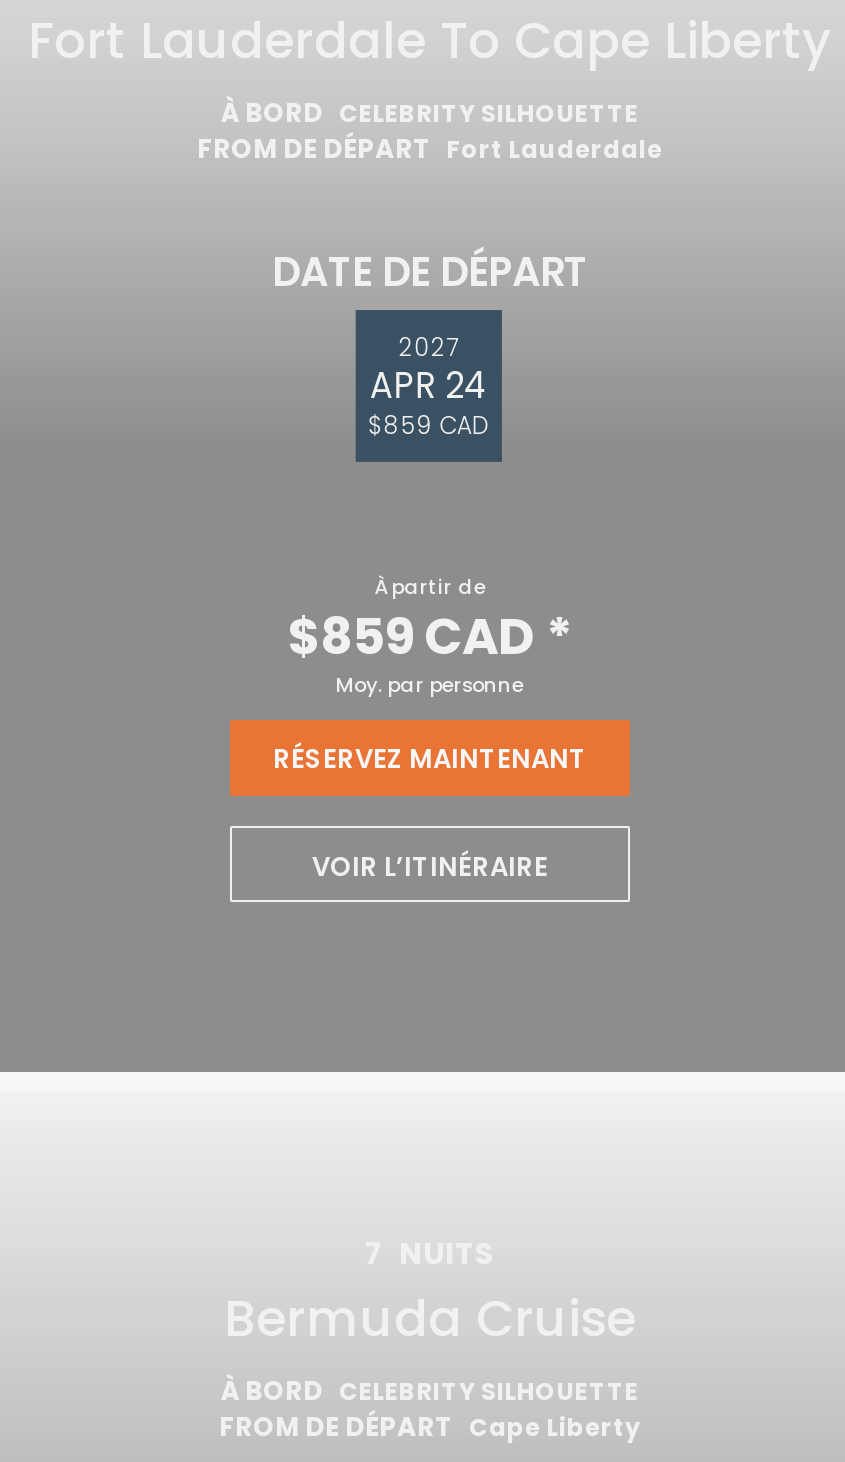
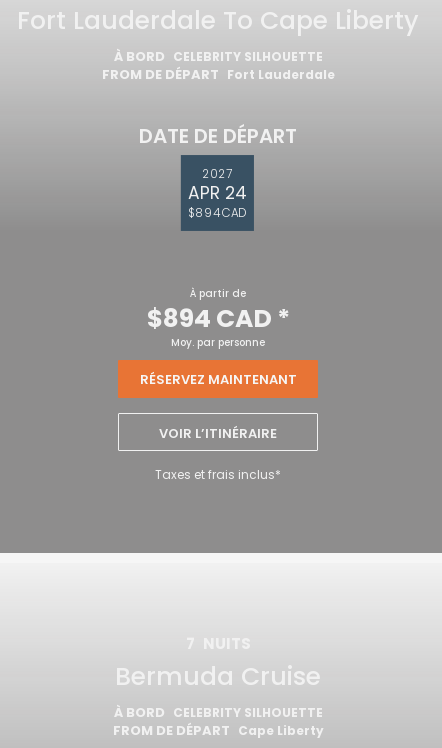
- $859 CAD
+ $894 CAD

- $859 CAD *
+ $894 CAD *

+ Taxes et frais inclus*
